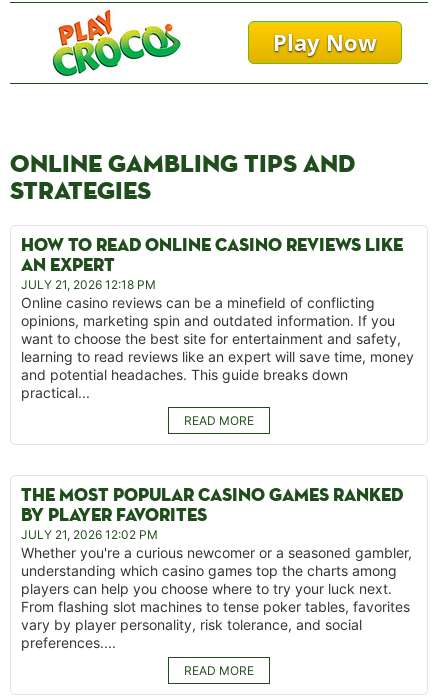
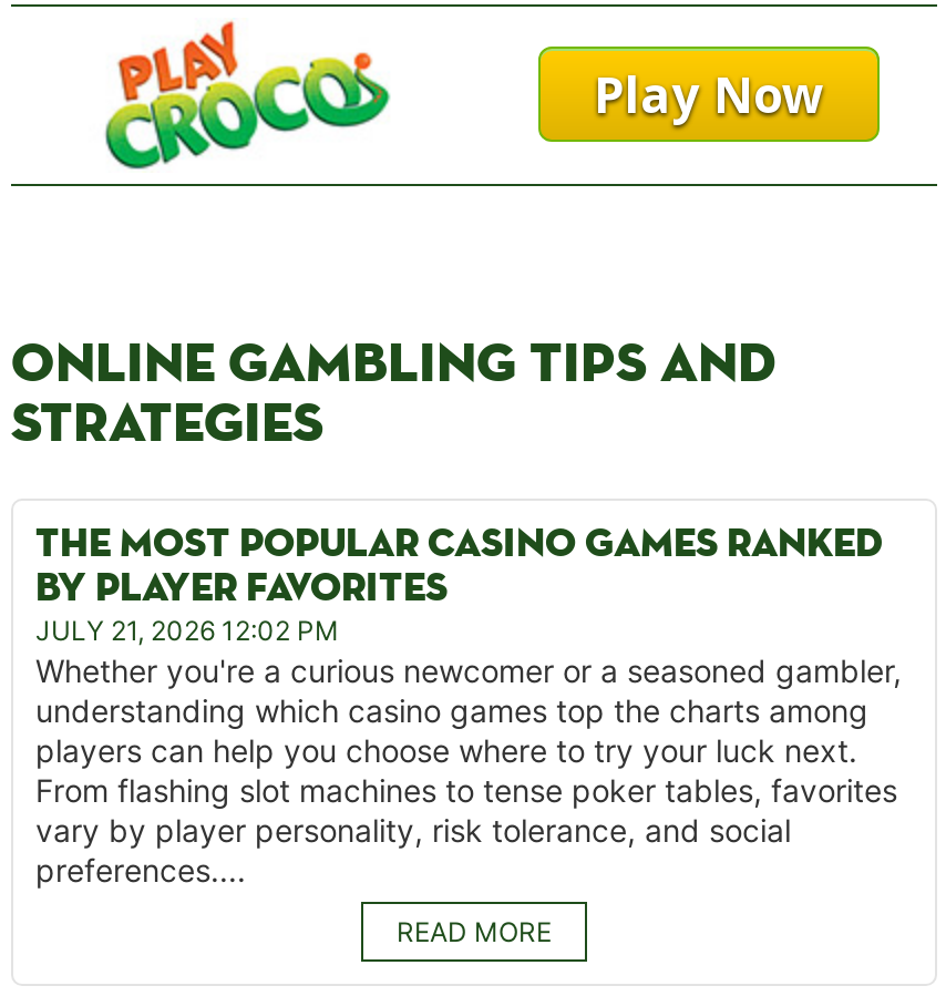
- HOW TO READ ONLINE CASINO REVIEWS LIKE
- AN EXPERT
- JULY 21, 2026 12:18 PM
- Online casino reviews can be a minefield of conflicting
- opinions, marketing spin and outdated information. If you
- want to choose the best site for entertainment and safety,
- learning to read reviews like an expert will save time, money
- and potential headaches. This guide breaks down
- practical...
- READ MORE
